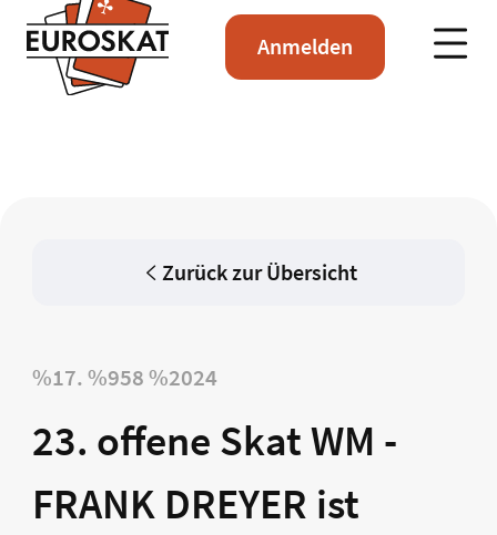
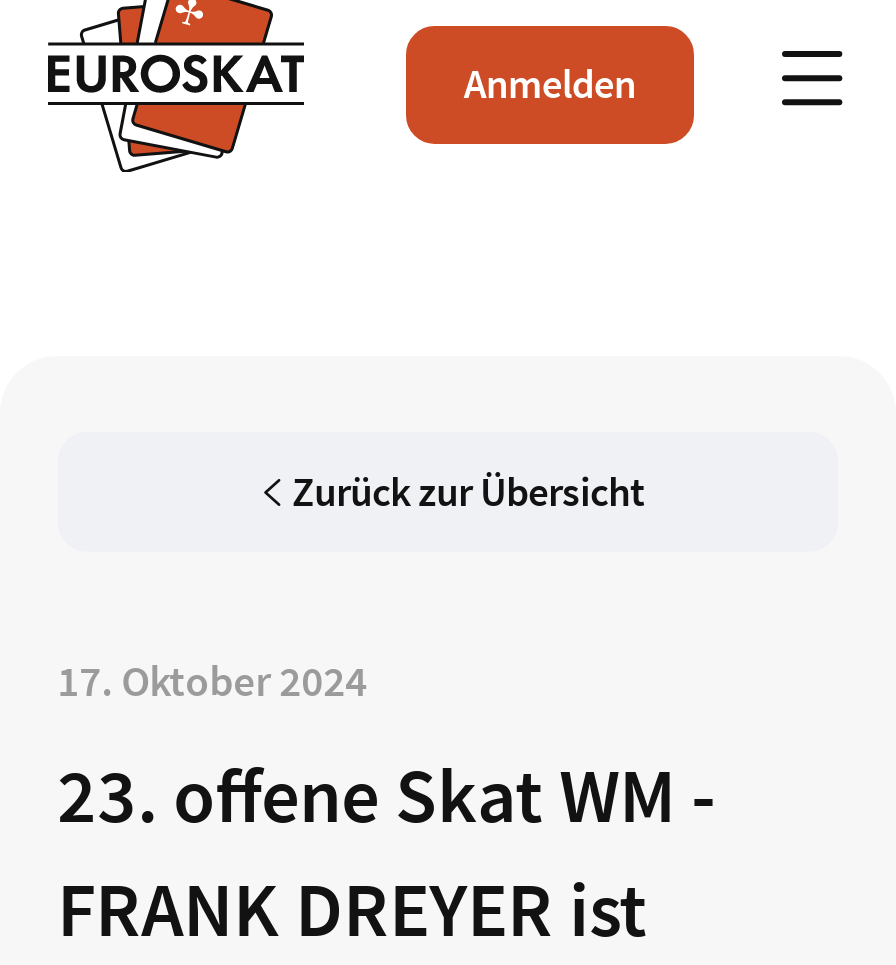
- %17. %958 %2024
+ 17. Oktober 2024
